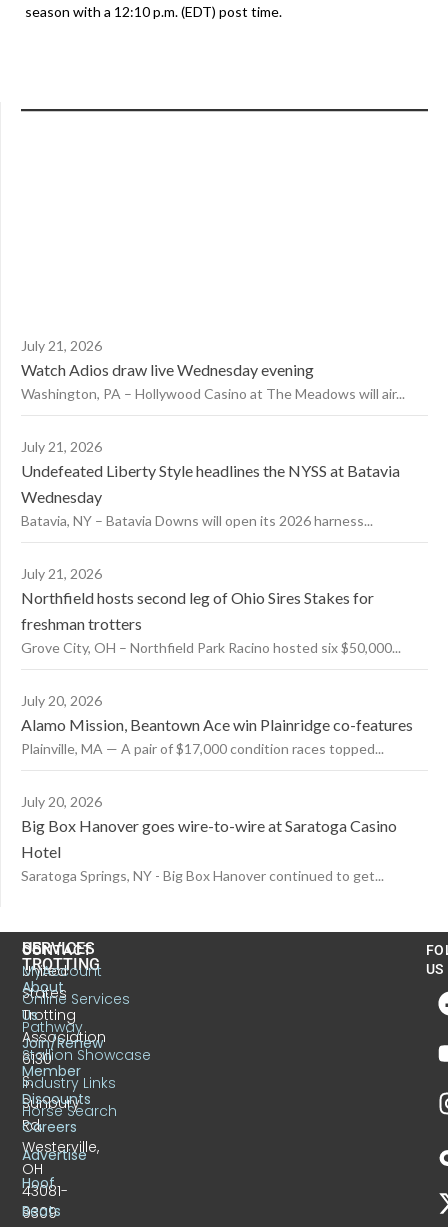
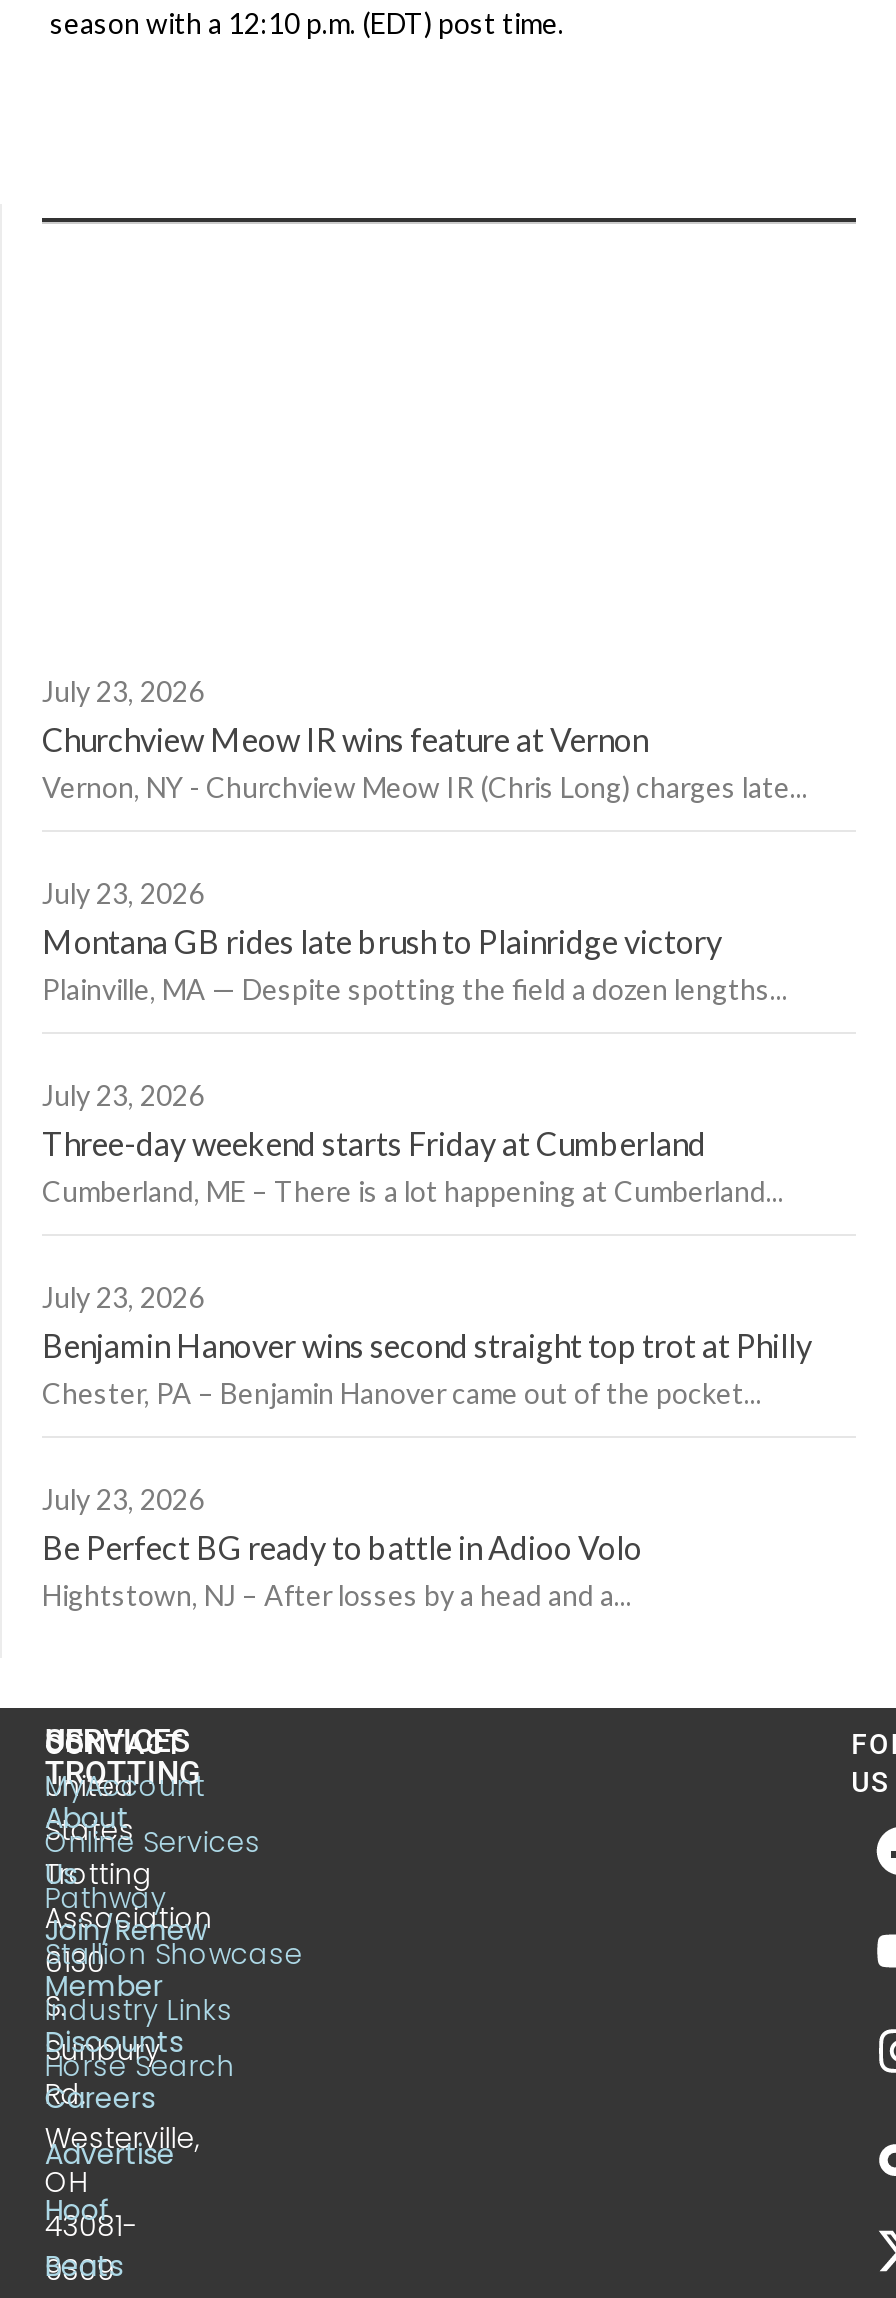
- July 21, 2026
- Watch Adios draw live Wednesday evening
- Washington, PA – Hollywood Casino at The Meadows will air...
+ July 23, 2026
+ Churchview Meow IR wins feature at Vernon
+ Vernon, NY - Churchview Meow IR (Chris Long) charges late...

- July 21, 2026
- Undefeated Liberty Style headlines the NYSS at Batavia
- Wednesday
- Batavia, NY – Batavia Downs will open its 2026 harness...
+ July 23, 2026
+ Montana GB rides late brush to Plainridge victory
+ Plainville, MA — Despite spotting the field a dozen lengths...

- July 21, 2026
- Northfield hosts second leg of Ohio Sires Stakes for
- freshman trotters
- Grove City, OH – Northfield Park Racino hosted six $50,000...
+ July 23, 2026
+ Three-day weekend starts Friday at Cumberland
+ Cumberland, ME – There is a lot happening at Cumberland...

- July 20, 2026
- Alamo Mission, Beantown Ace win Plainridge co-features
- Plainville, MA — A pair of $17,000 condition races topped...
+ July 23, 2026
+ Benjamin Hanover wins second straight top trot at Philly
+ Chester, PA – Benjamin Hanover came out of the pocket...

- July 20, 2026
- Big Box Hanover goes wire-to-wire at Saratoga Casino
- Hotel
- Saratoga Springs, NY - Big Box Hanover continued to get...
+ July 23, 2026
+ Be Perfect BG ready to battle in Adioo Volo
+ Hightstown, NJ – After losses by a head and a...
